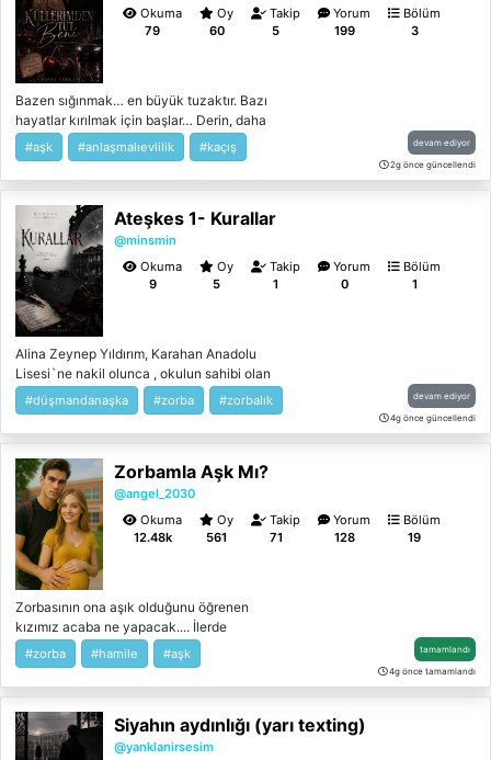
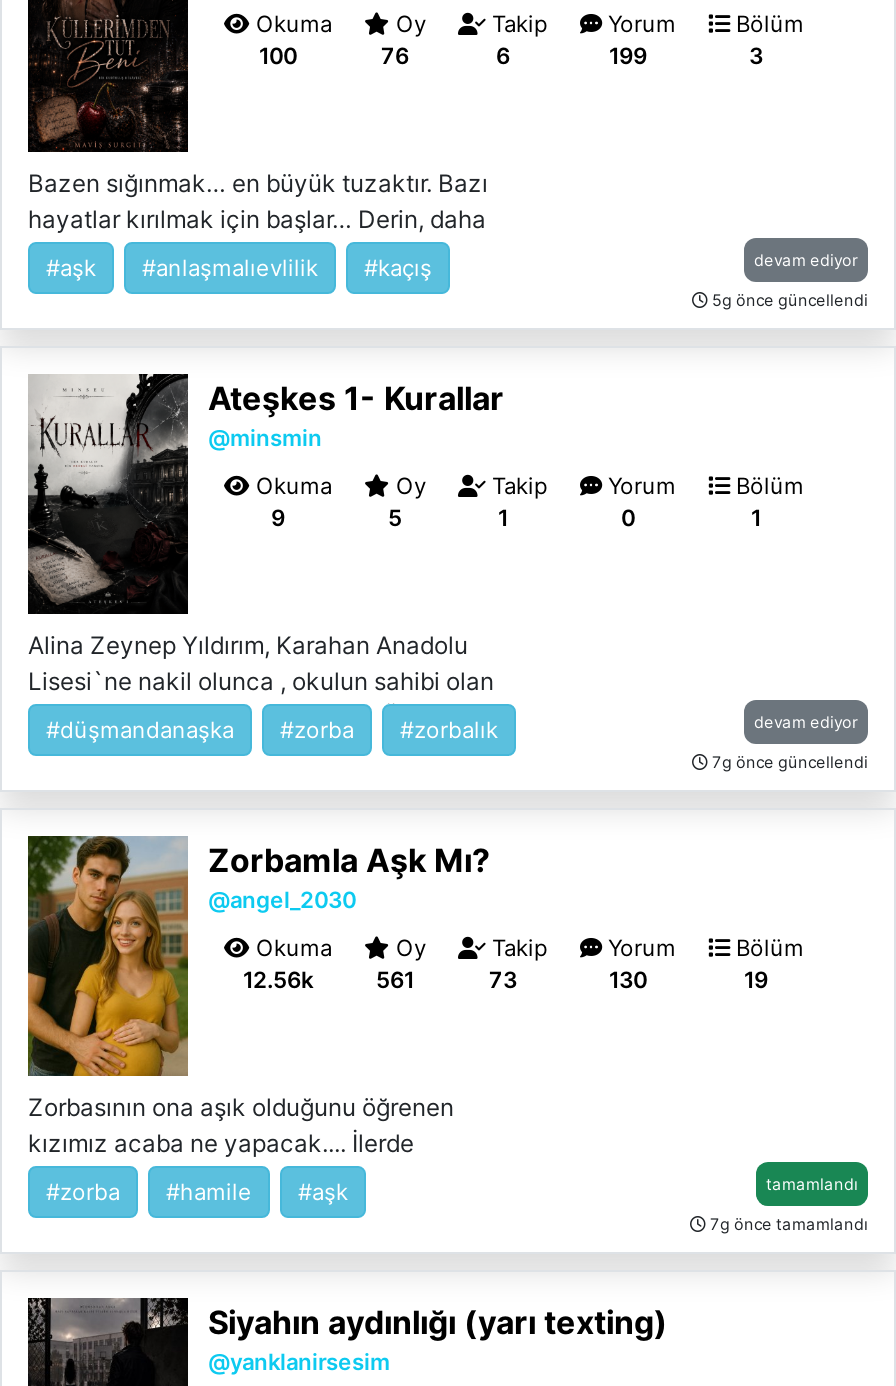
- 79
+ 100

- 60
+ 76

- 5
+ 6

- 2g önce güncellendi
+ 5g önce güncellendi

- 4g önce güncellendi
+ 7g önce güncellendi

- 12.48k
+ 12.56k

- 71
+ 73

- 128
+ 130

- 4g önce tamamlandı
+ 7g önce tamamlandı
